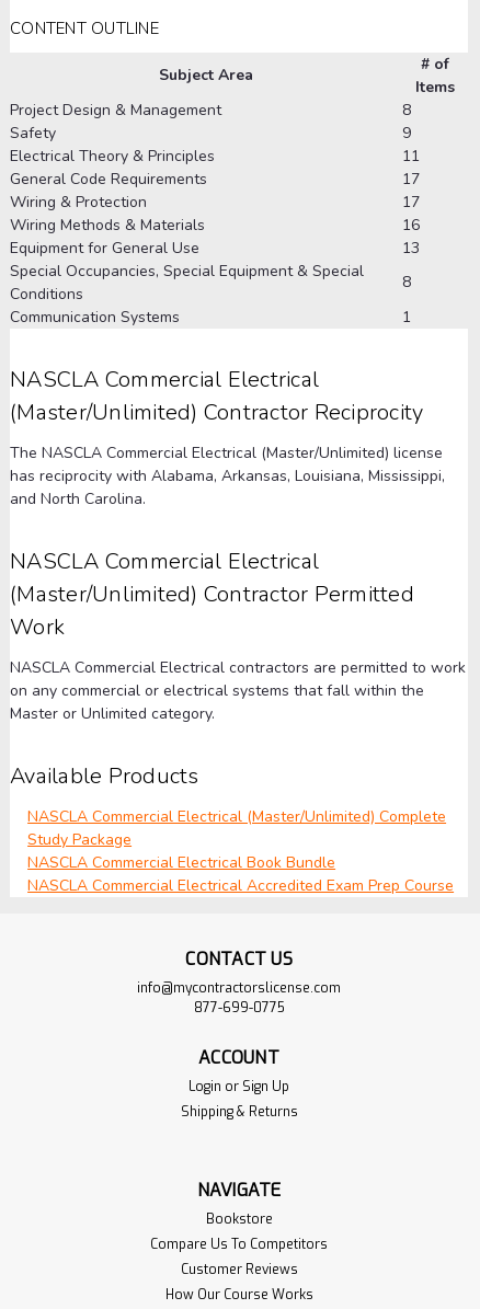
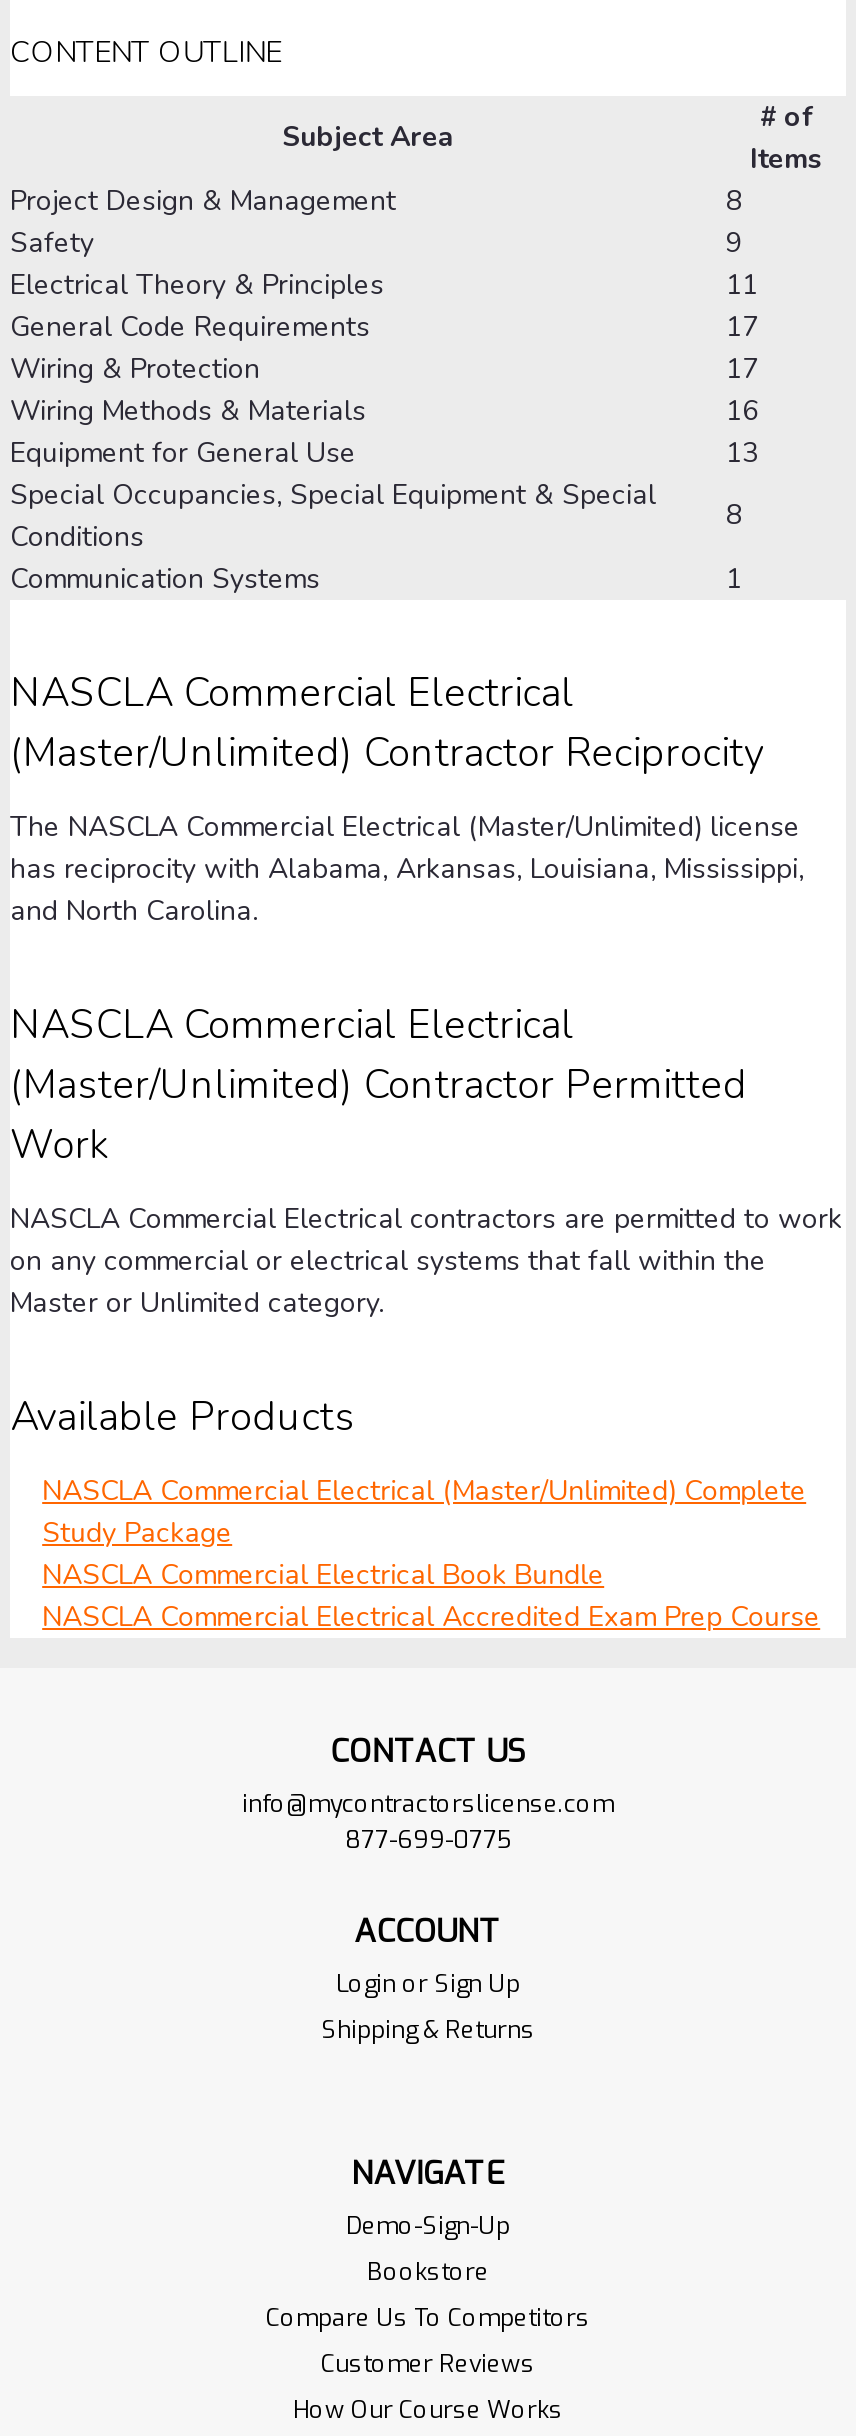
+ Demo-Sign-Up
